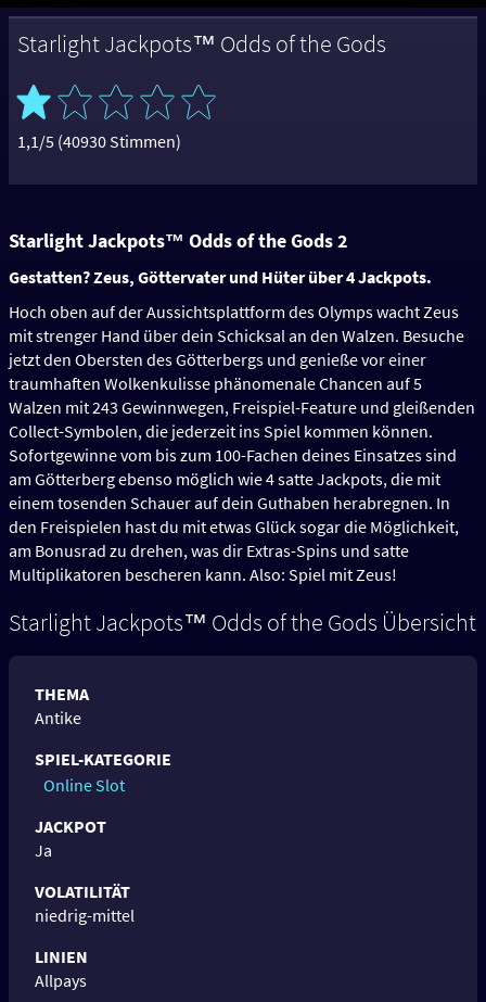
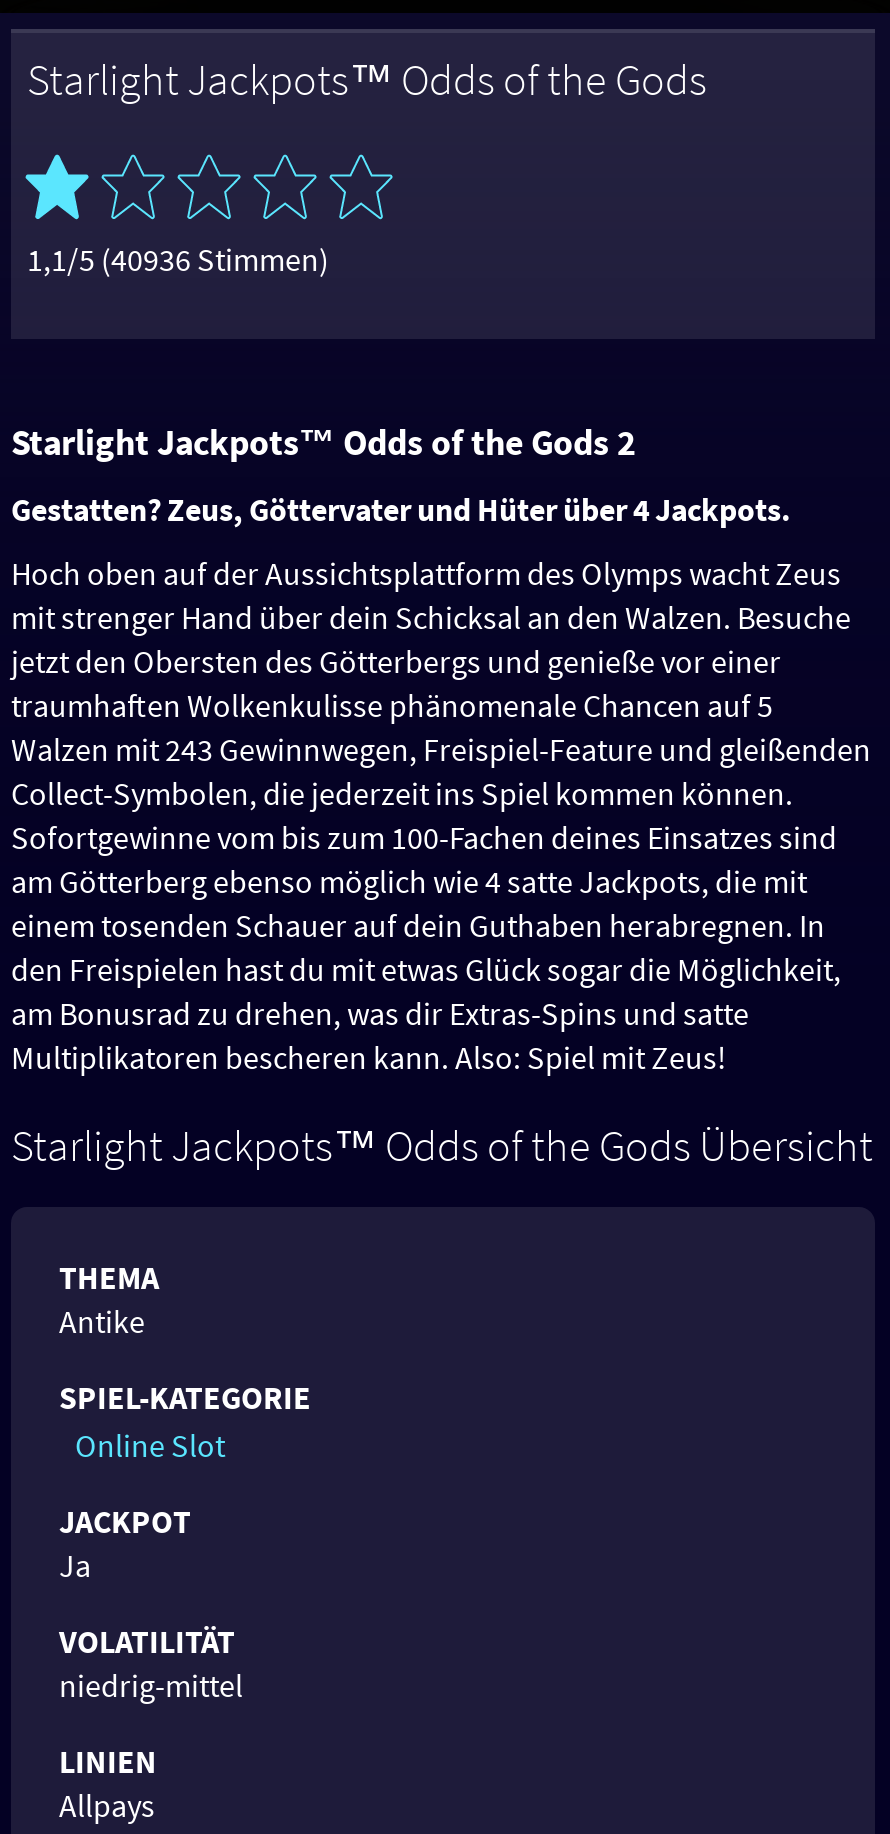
- 1,1/5 (40930 Stimmen)
+ 1,1/5 (40936 Stimmen)
